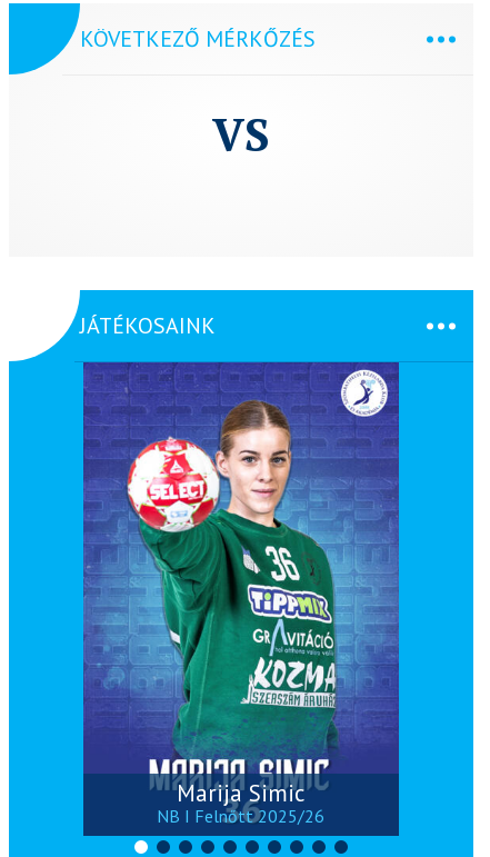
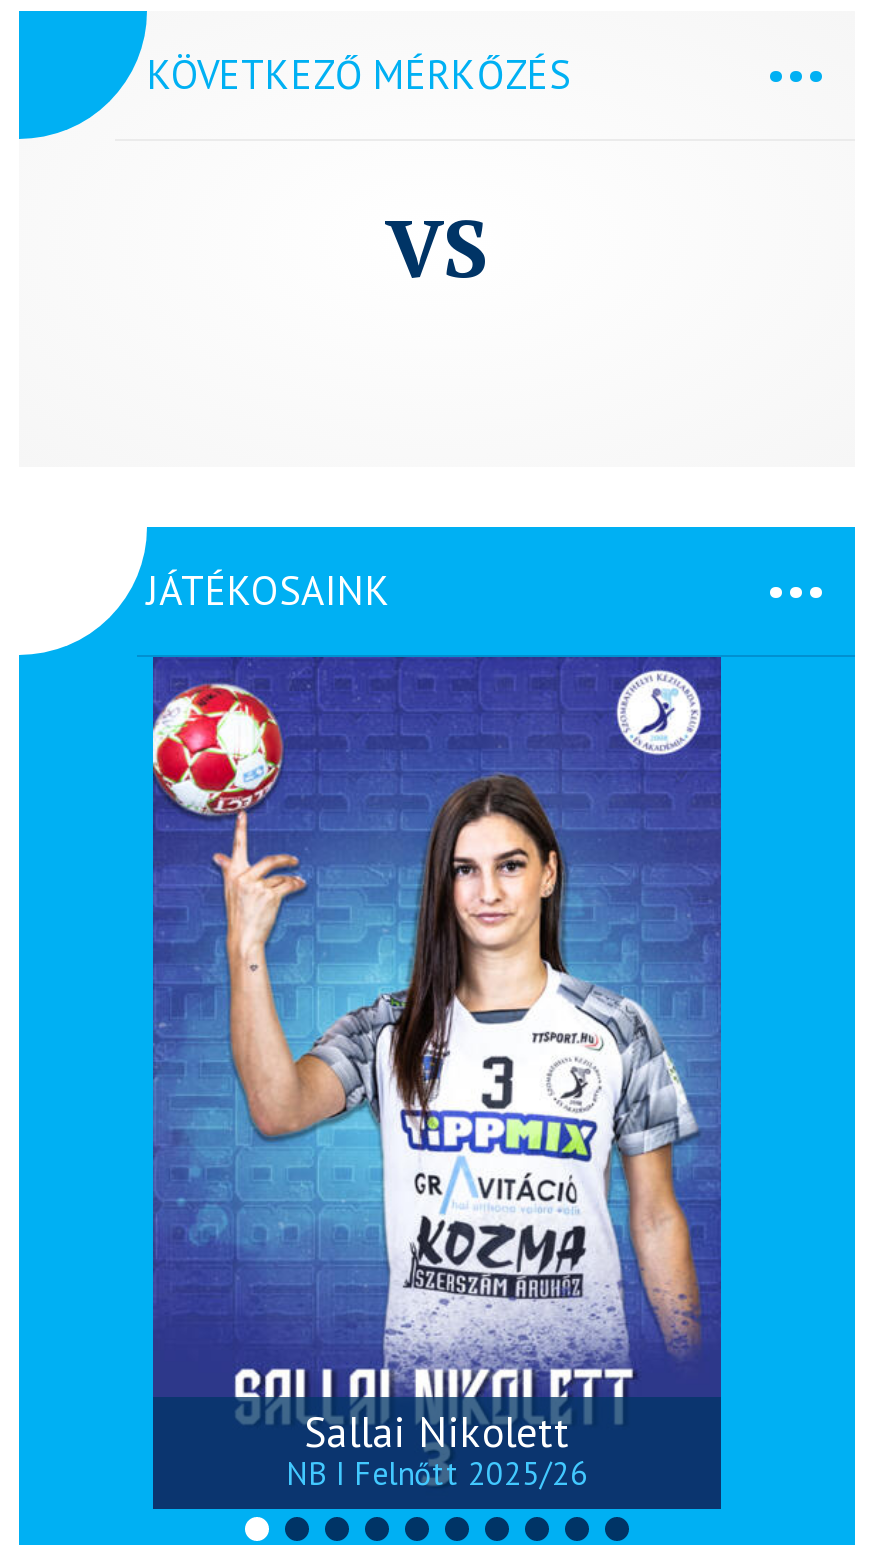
- [image]
- Marija Simic
+ [image]
+ Sallai Nikolett
